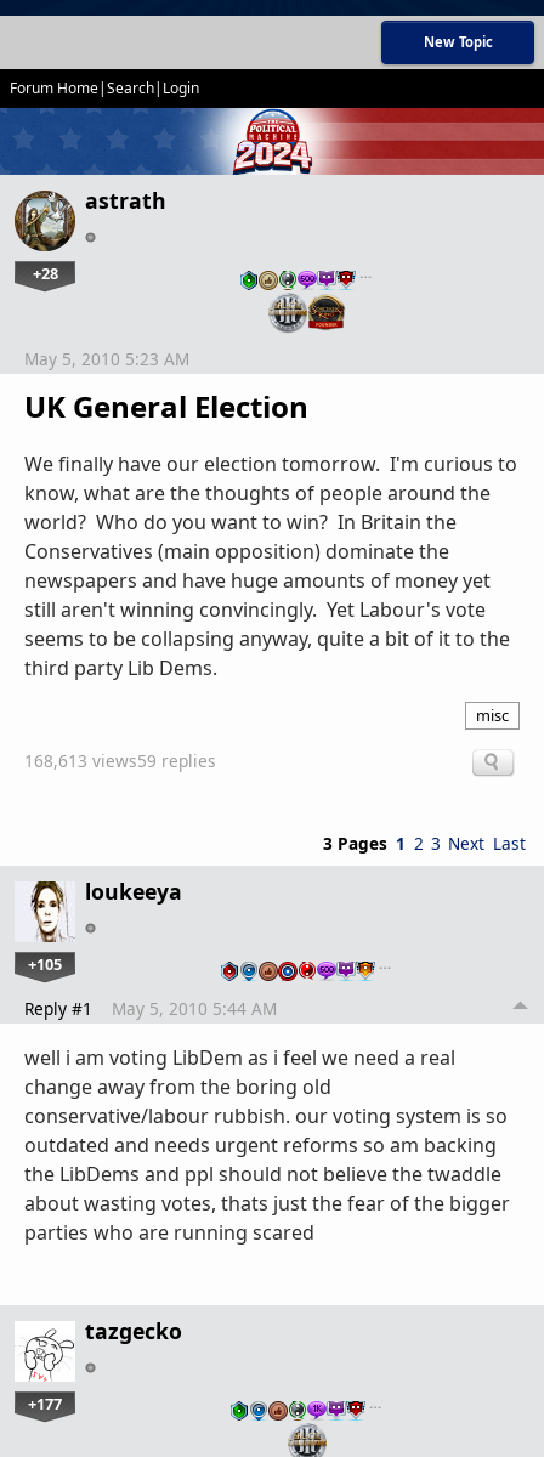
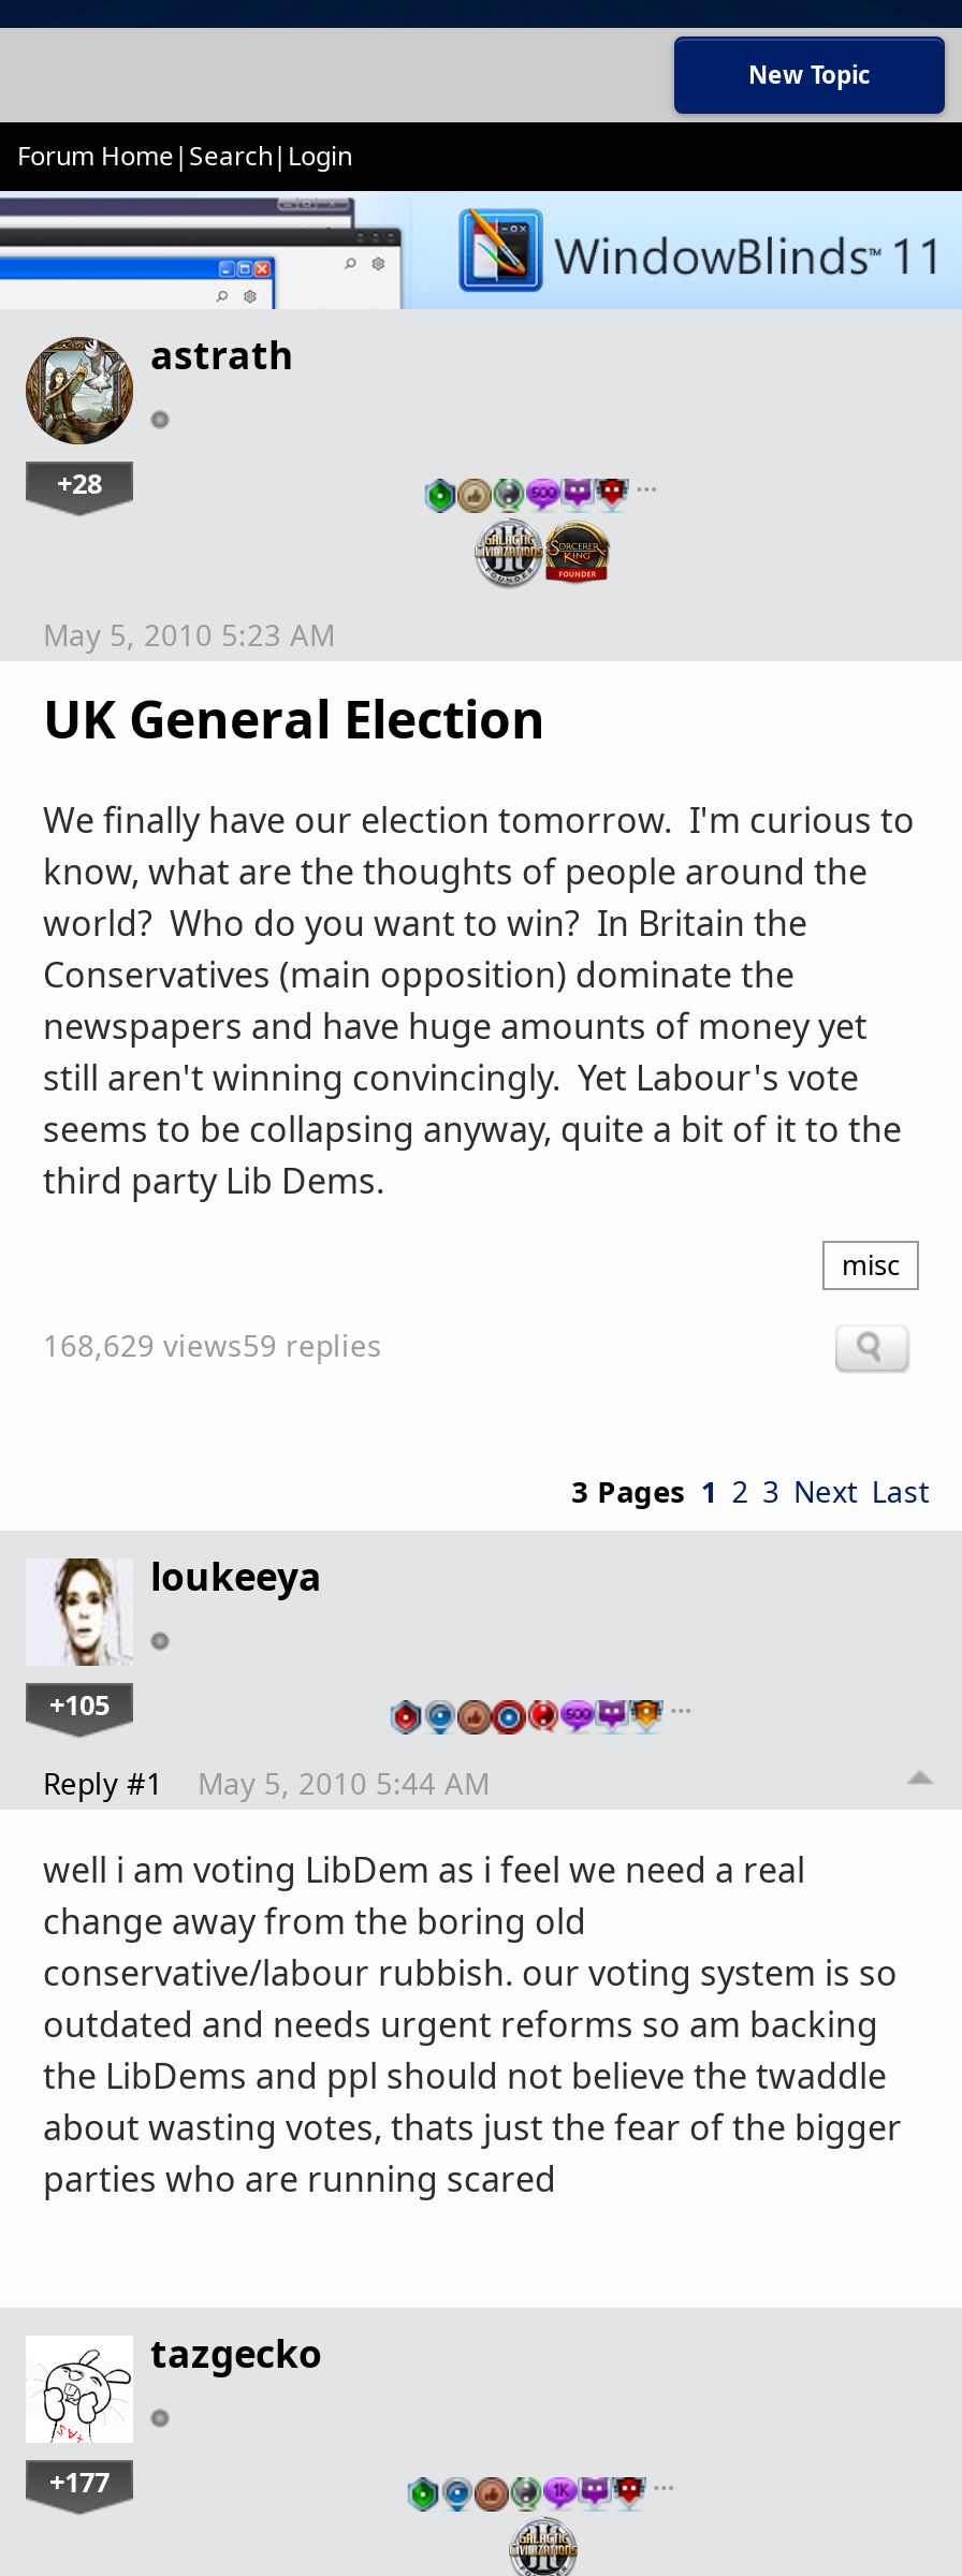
- [image]
+ [image]

- 168,613 views59 replies
+ 168,629 views59 replies
